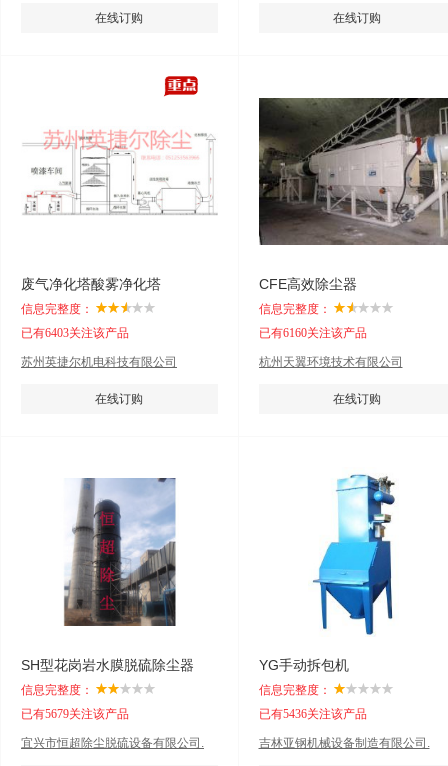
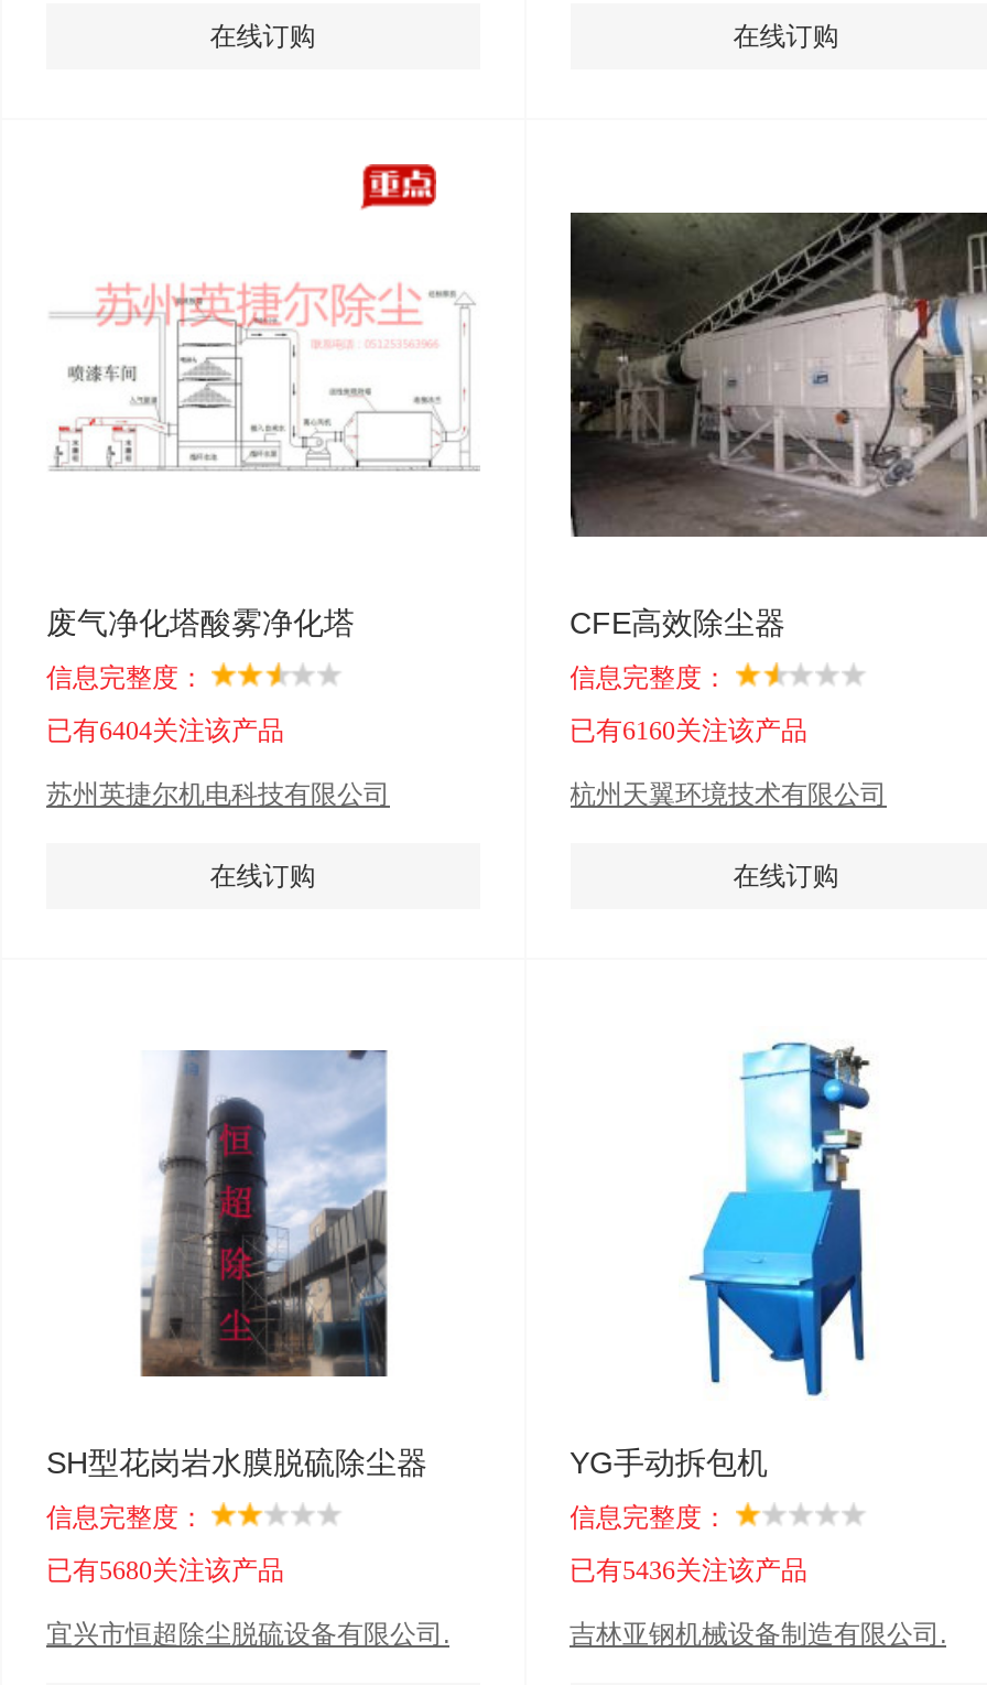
- 已有6403关注该产品
+ 已有6404关注该产品

- 已有5679关注该产品
+ 已有5680关注该产品
